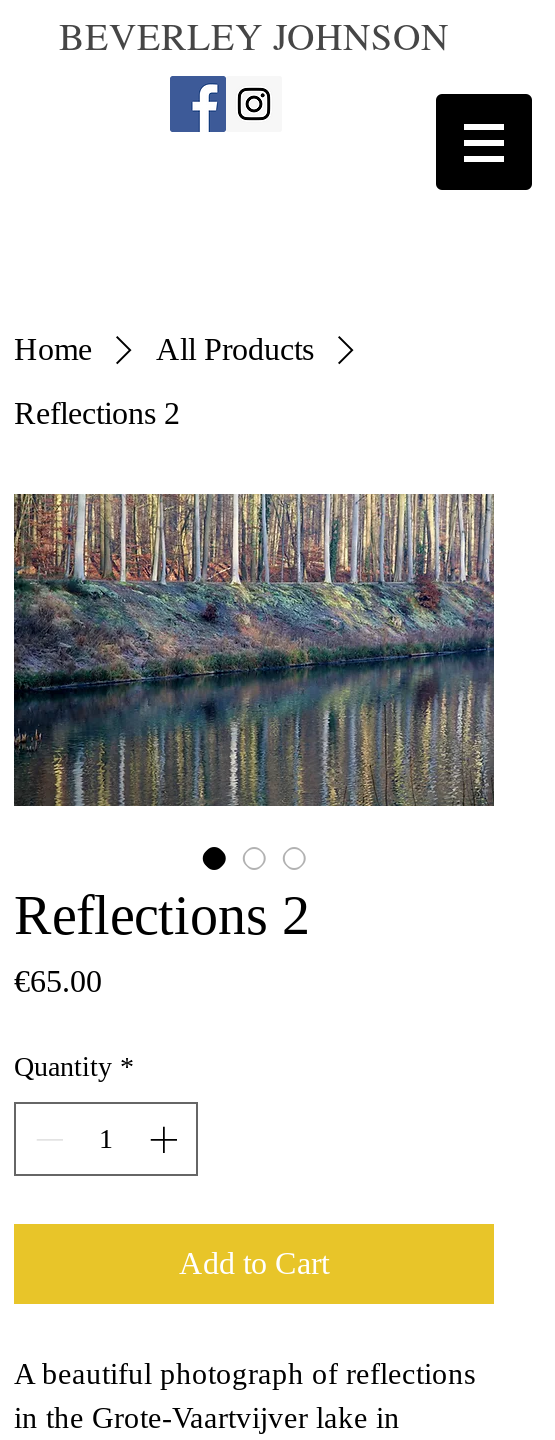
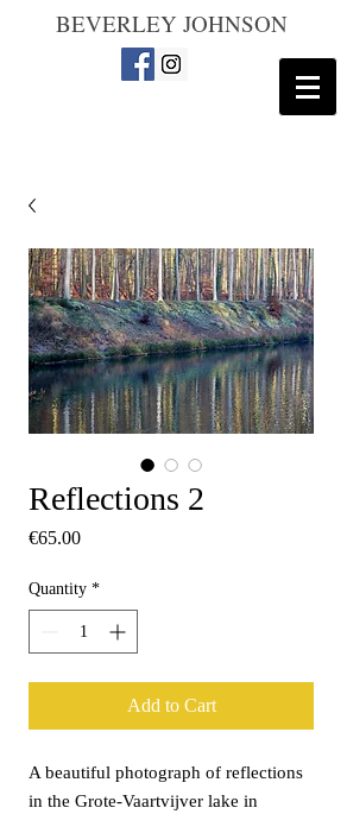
- Home
- All Products
- Reflections 2
